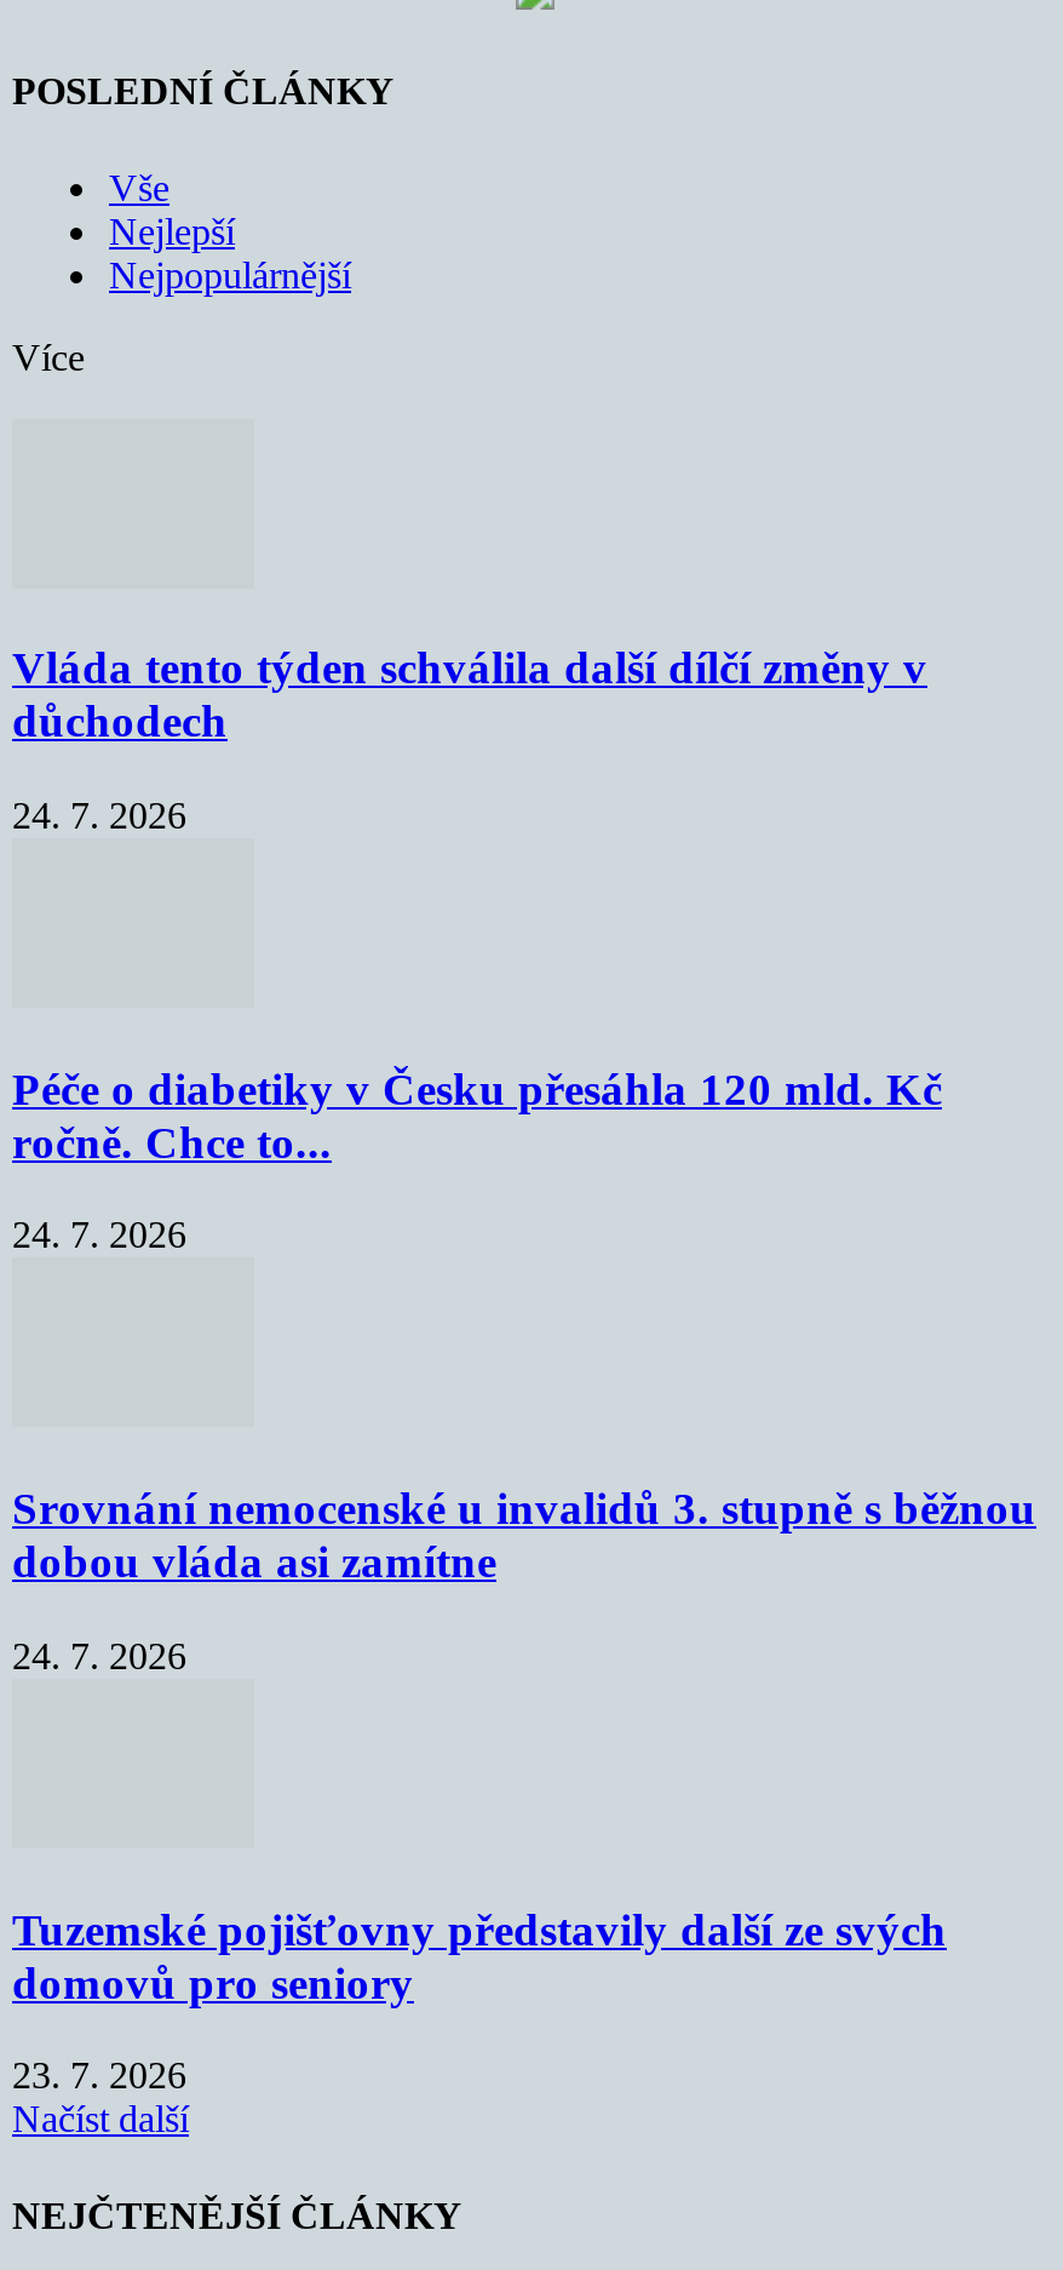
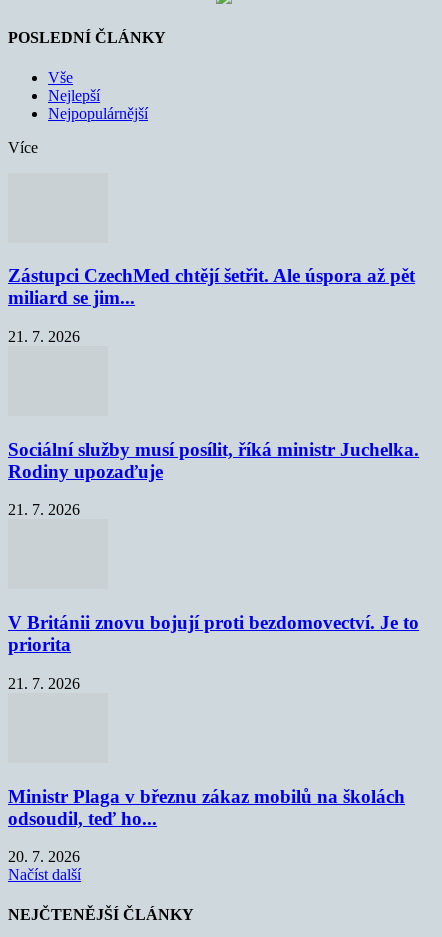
- Vláda tento týden schválila další dílčí změny v
- důchodech
+ Zástupci CzechMed chtějí šetřit. Ale úspora až pět
+ miliard se jim...

- 24. 7. 2026
+ 21. 7. 2026

- Péče o diabetiky v Česku přesáhla 120 mld. Kč
- ročně. Chce to...
+ Sociální služby musí posílit, říká ministr Juchelka.
+ Rodiny upozaďuje

- 24. 7. 2026
+ 21. 7. 2026

- Srovnání nemocenské u invalidů 3. stupně s běžnou
- dobou vláda asi zamítne
+ V Británii znovu bojují proti bezdomovectví. Je to
+ priorita

- 24. 7. 2026
+ 21. 7. 2026

- Tuzemské pojišťovny představily další ze svých
- domovů pro seniory
+ Ministr Plaga v březnu zákaz mobilů na školách
+ odsoudil, teď ho...

- 23. 7. 2026
+ 20. 7. 2026
